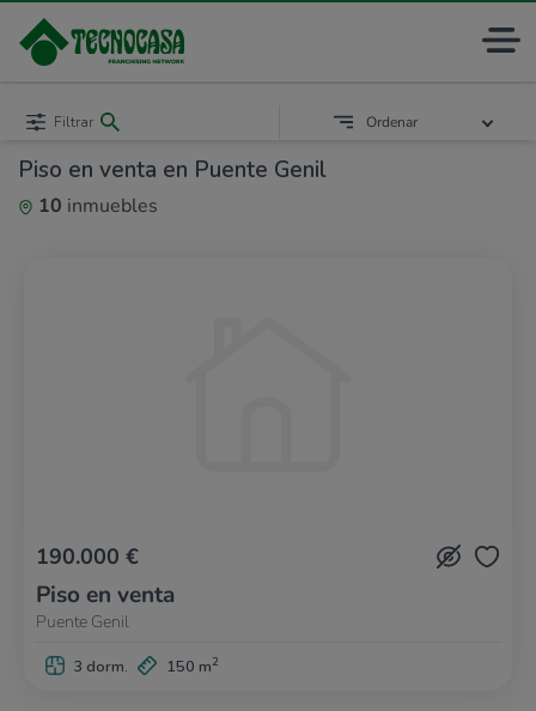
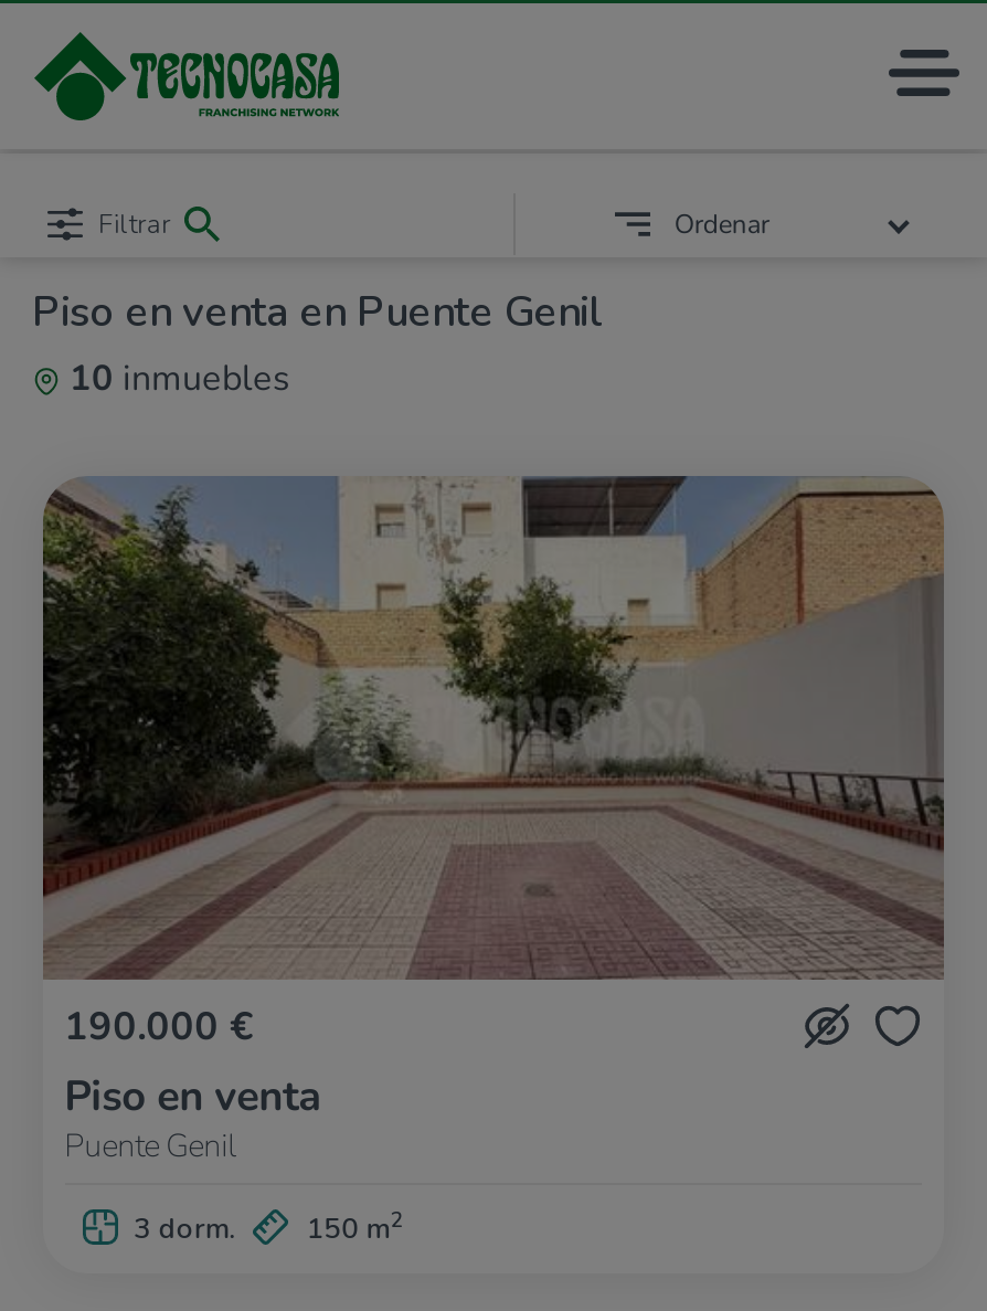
+ [image]
